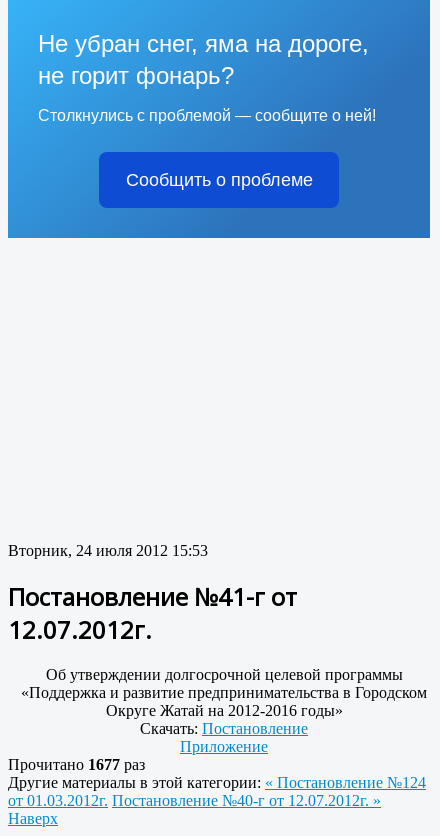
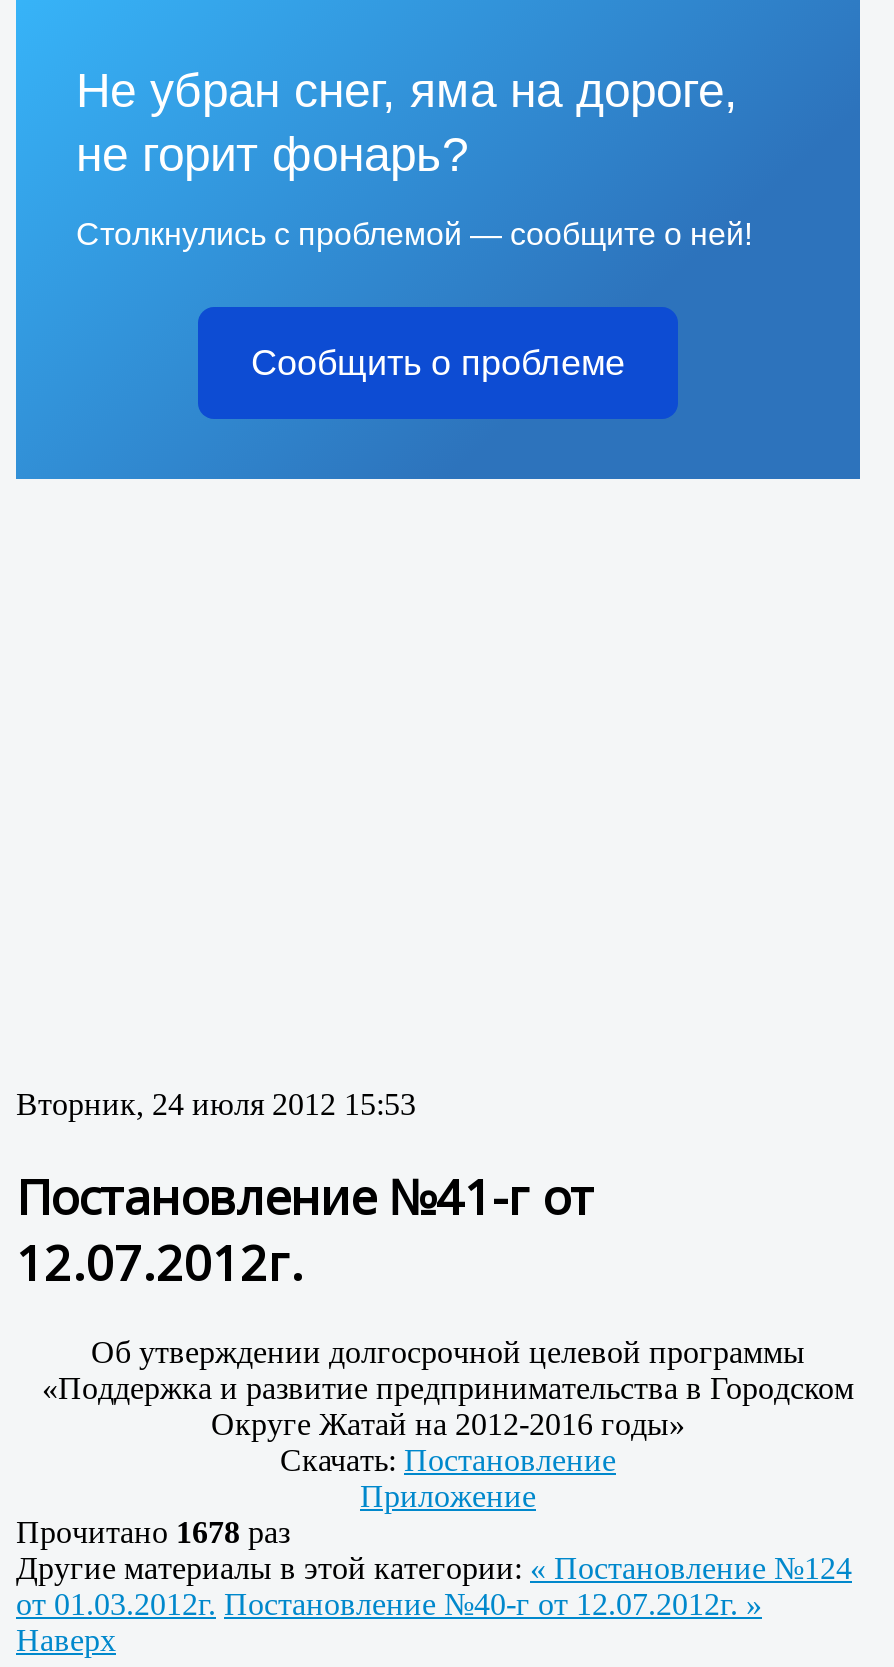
- Прочитано 1677 раз
+ Прочитано 1678 раз
